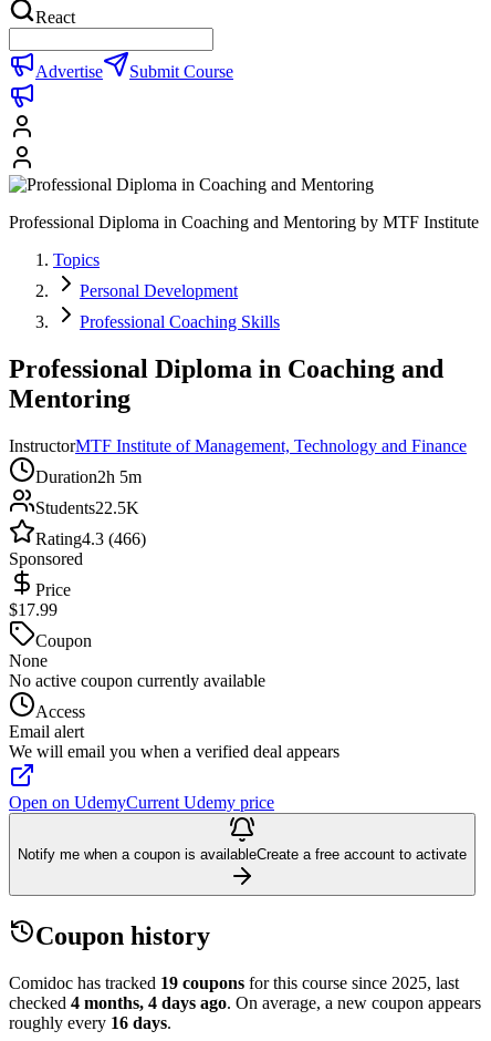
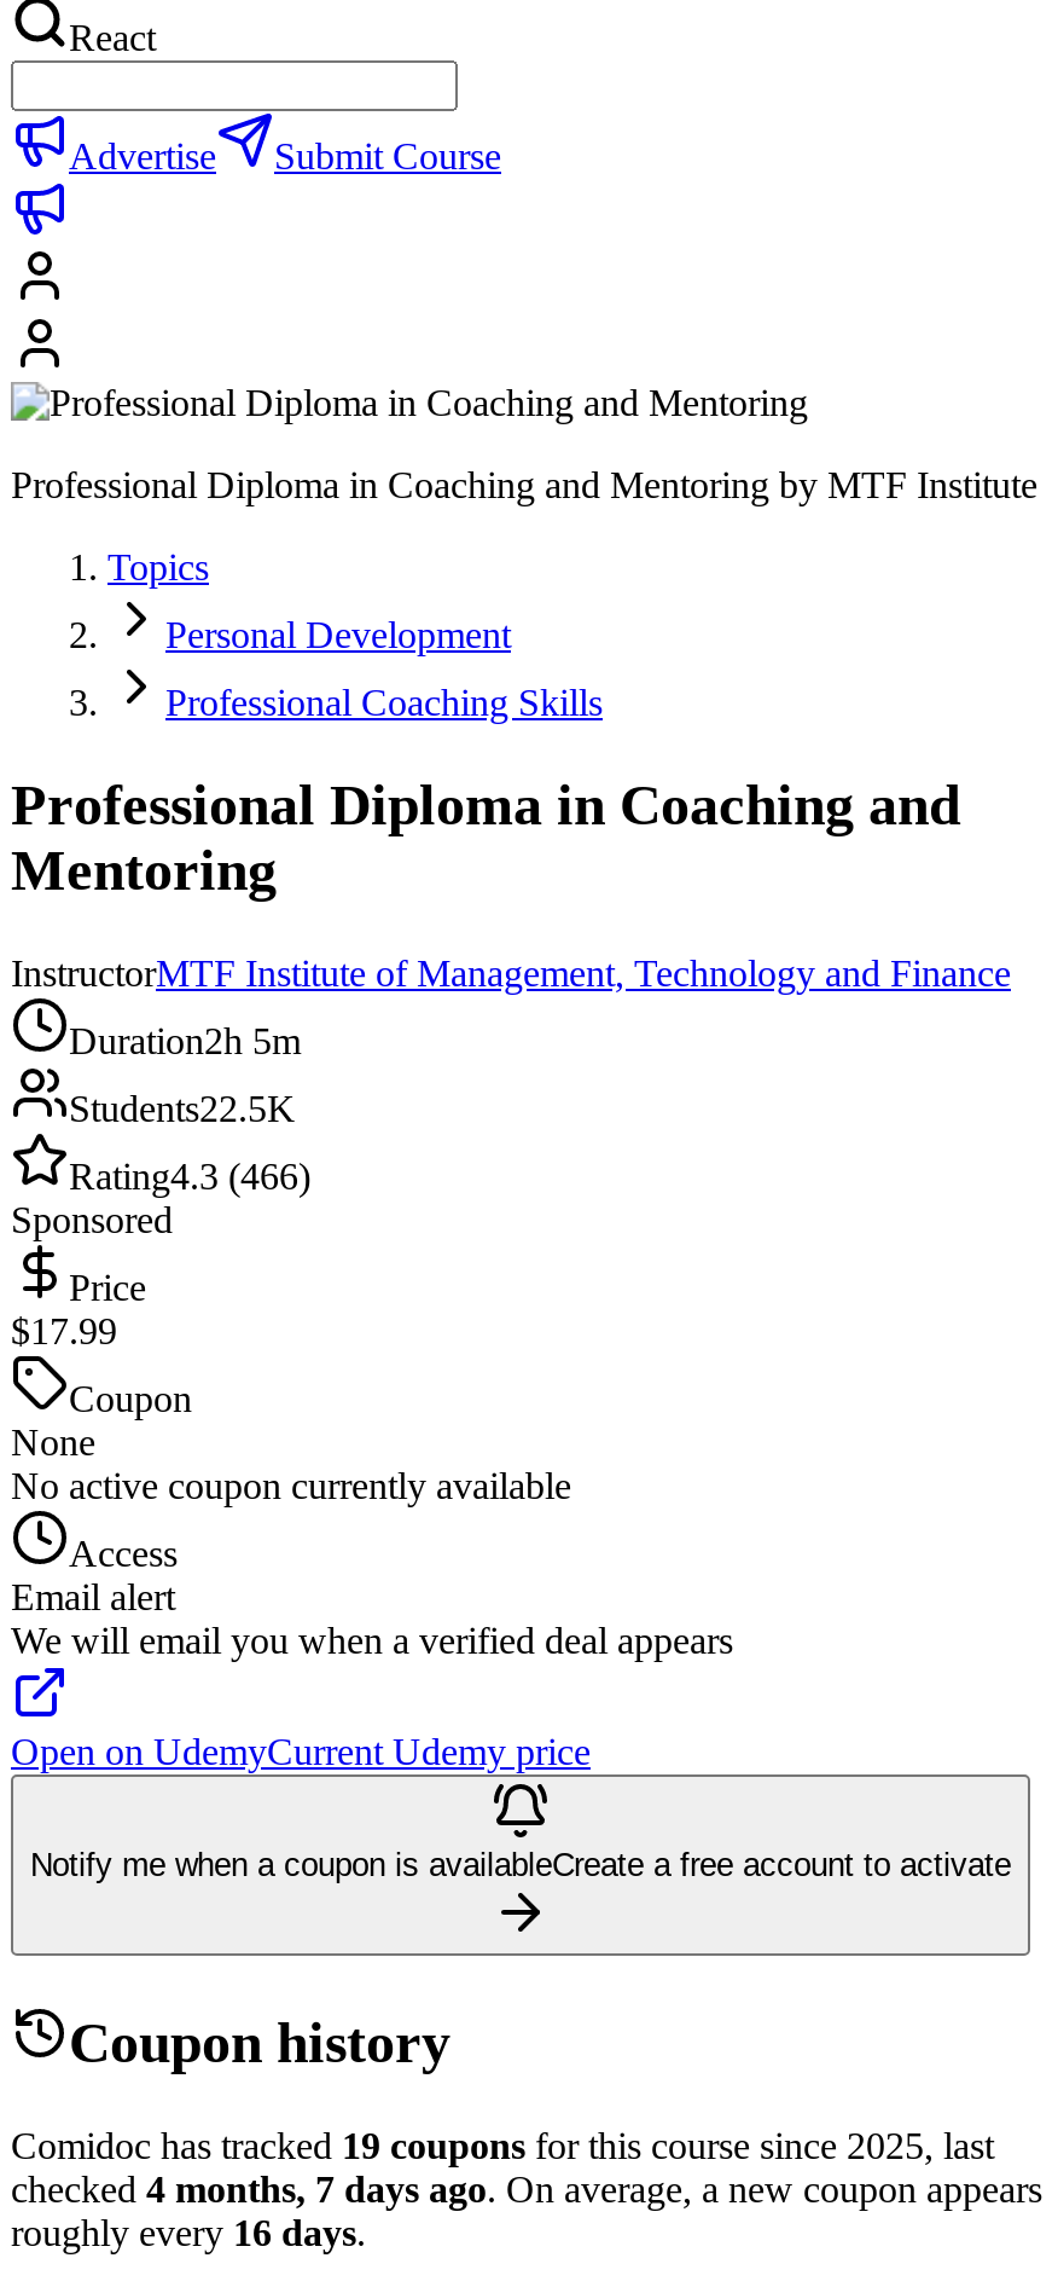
- checked 4 months, 4 days ago. On average, a new coupon appears
+ checked 4 months, 7 days ago. On average, a new coupon appears
